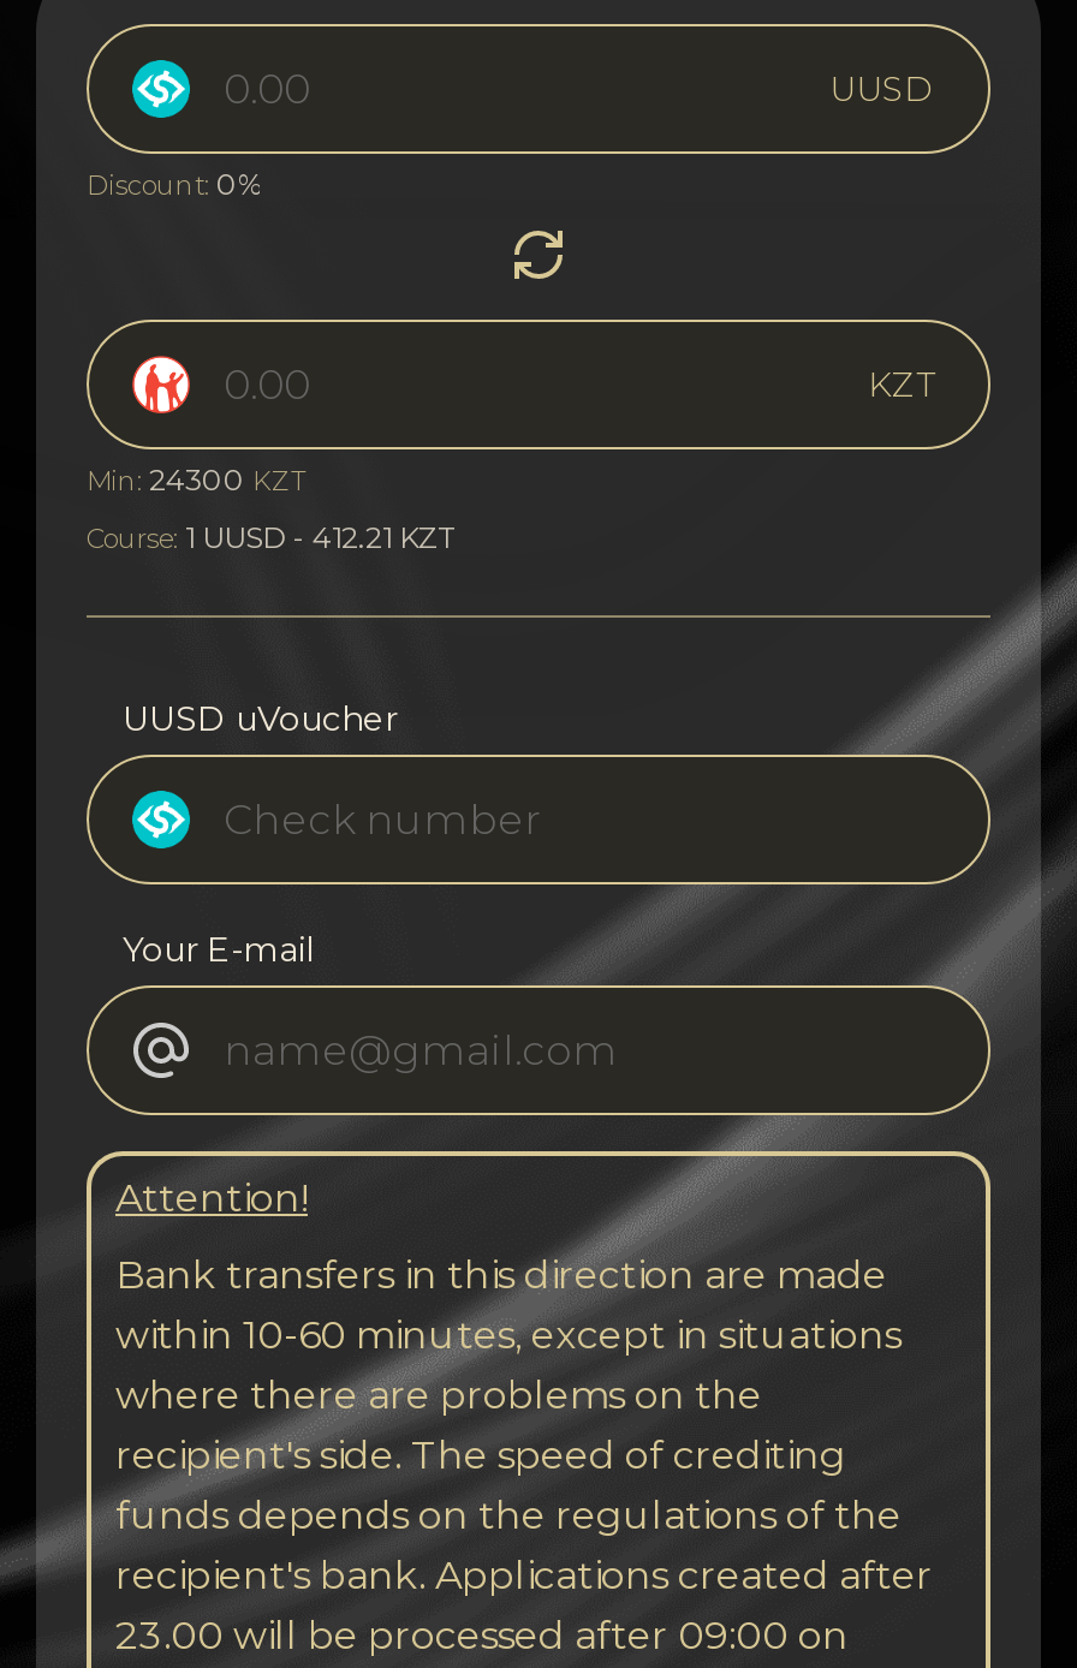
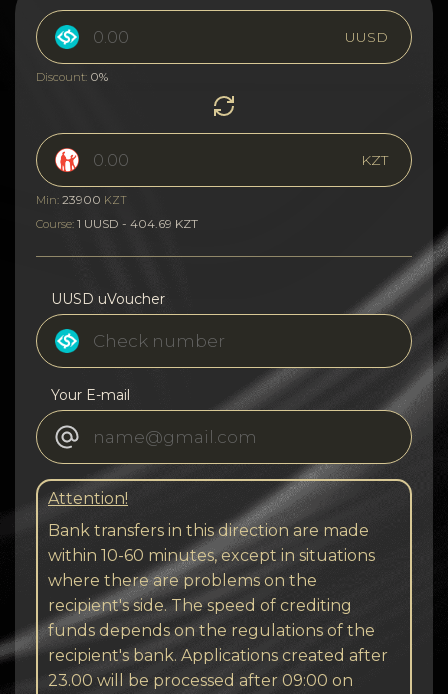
- Min: 24300 KZT
+ Min: 23900 KZT

- Course: 1 UUSD - 412.21 KZT
+ Course: 1 UUSD - 404.69 KZT
